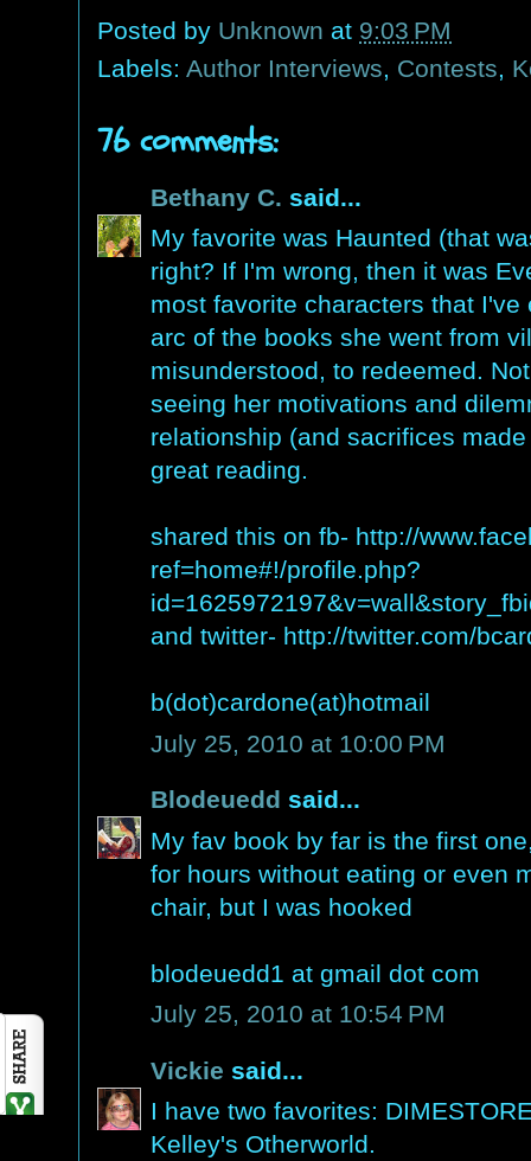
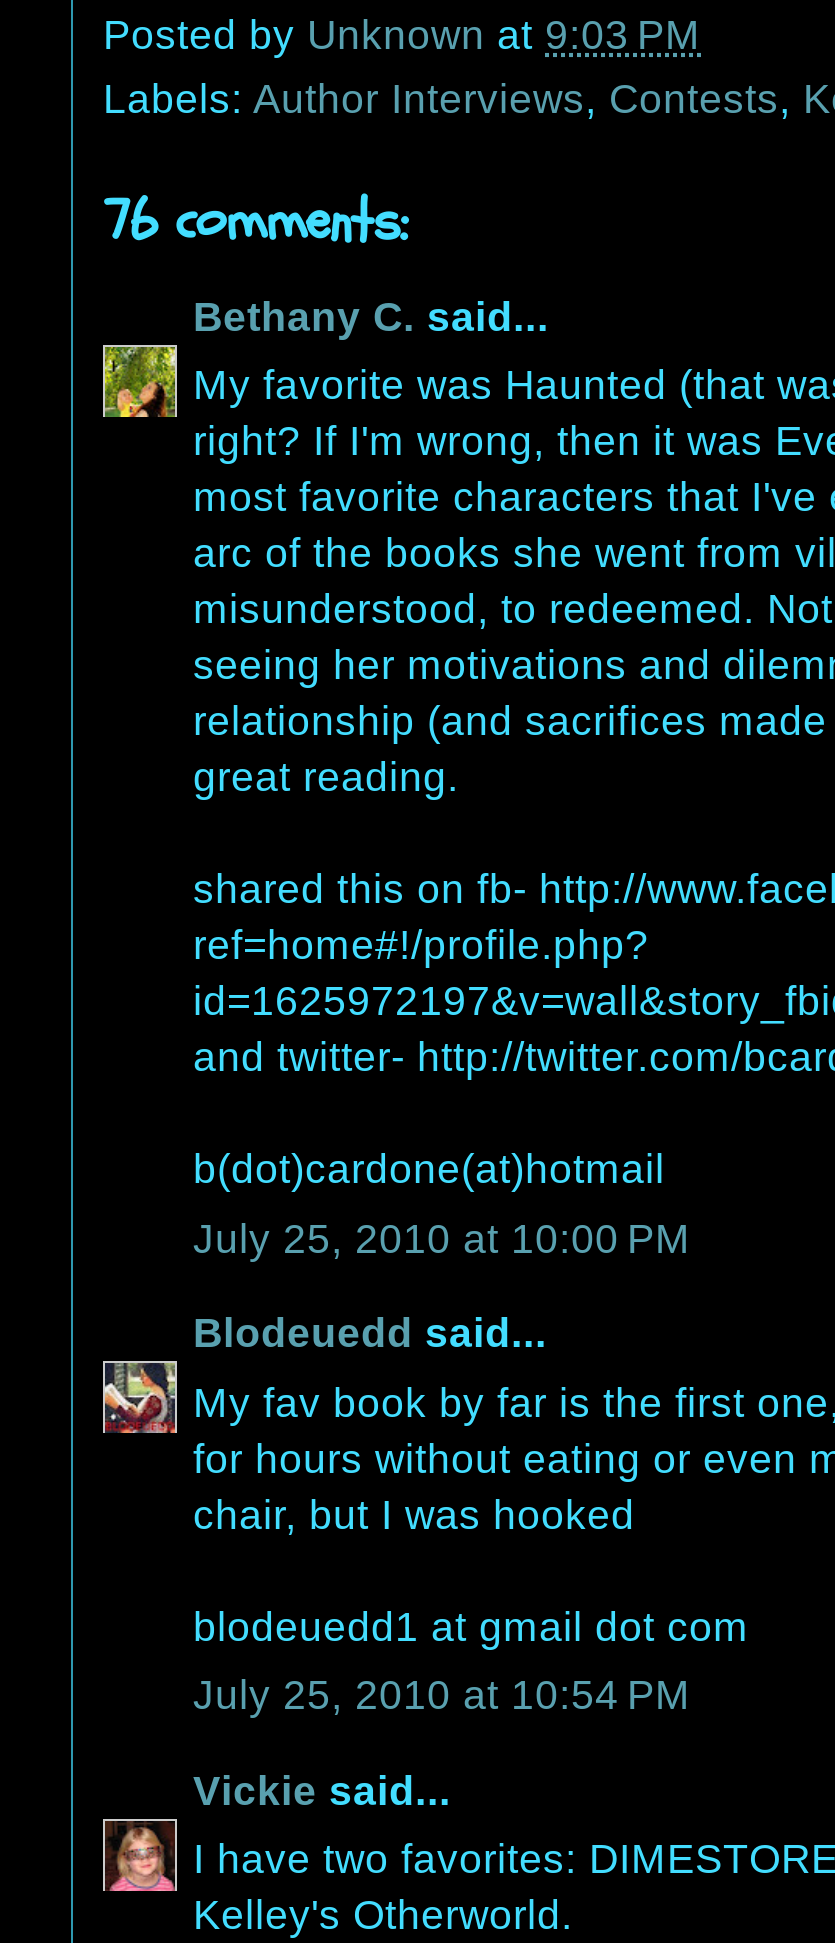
- [image]
